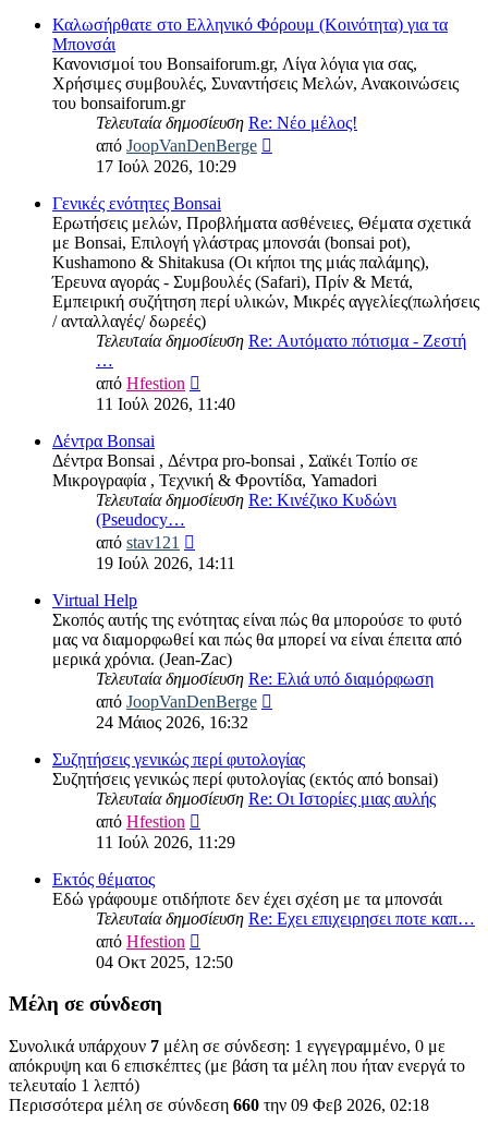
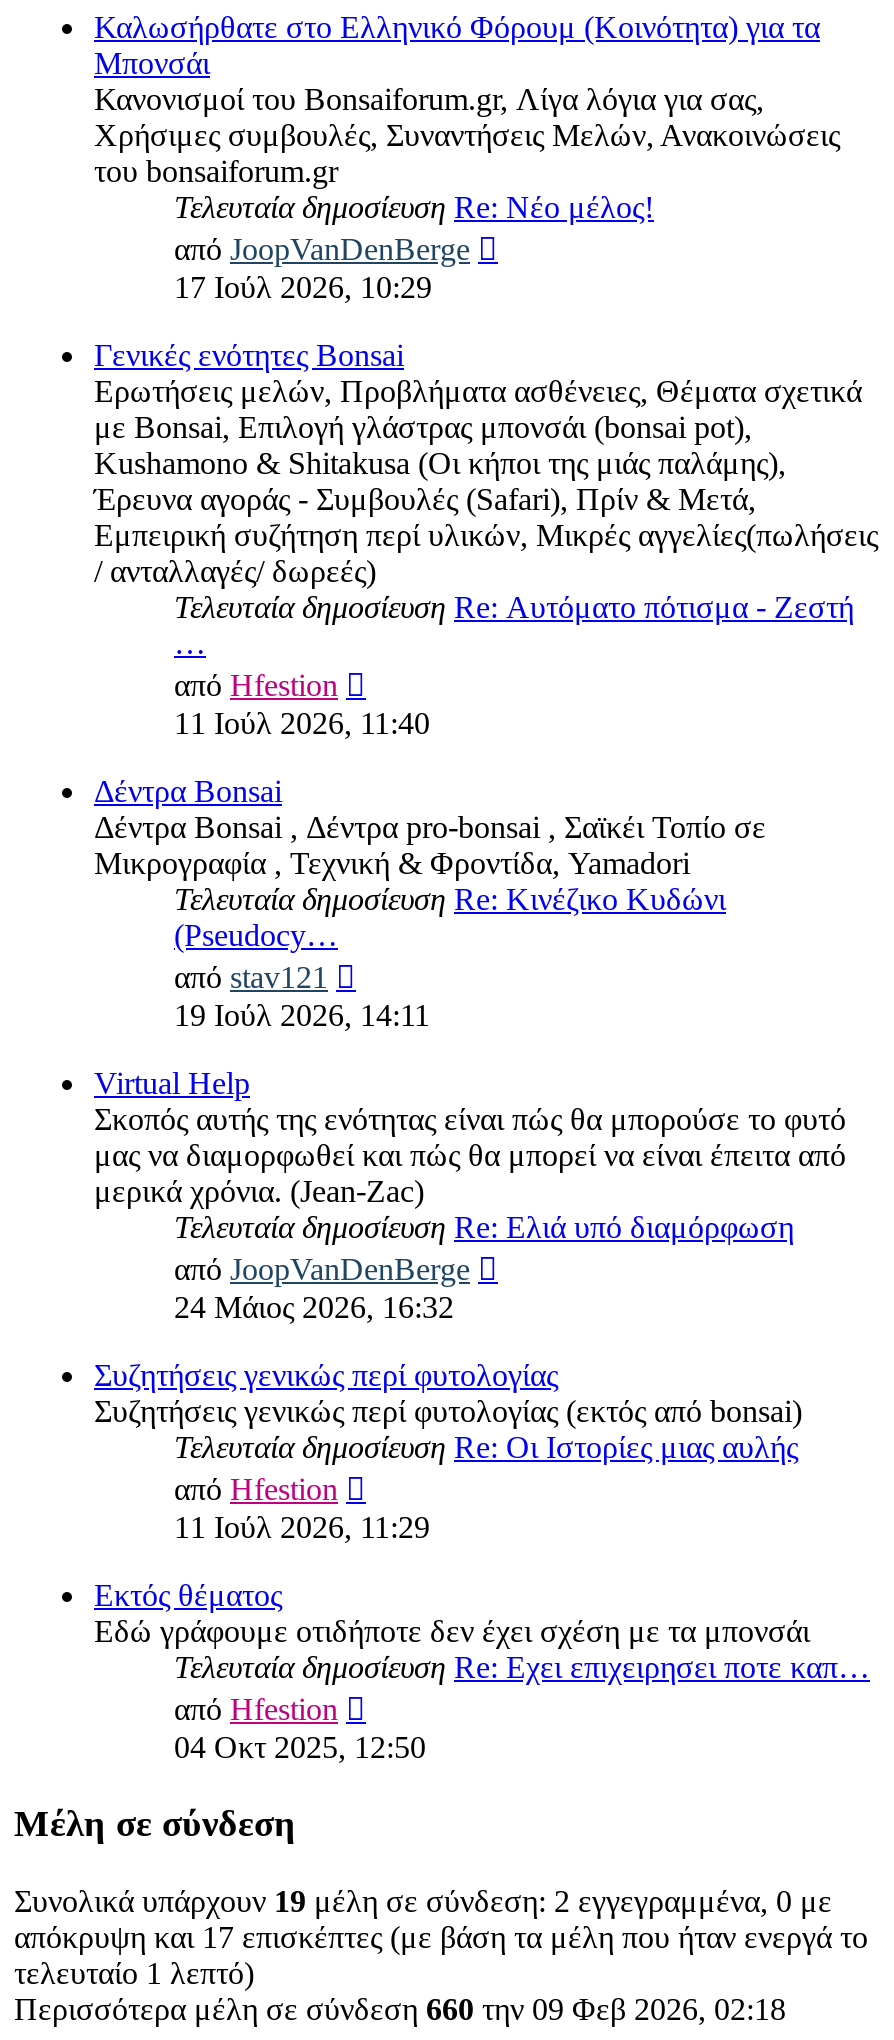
- Συνολικά υπάρχουν 7 μέλη σε σύνδεση: 1 εγγεγραμμένο, 0 με
+ Συνολικά υπάρχουν 19 μέλη σε σύνδεση: 2 εγγεγραμμένα, 0 με

- απόκρυψη και 6 επισκέπτες (με βάση τα μέλη που ήταν ενεργά το
+ απόκρυψη και 17 επισκέπτες (με βάση τα μέλη που ήταν ενεργά το
